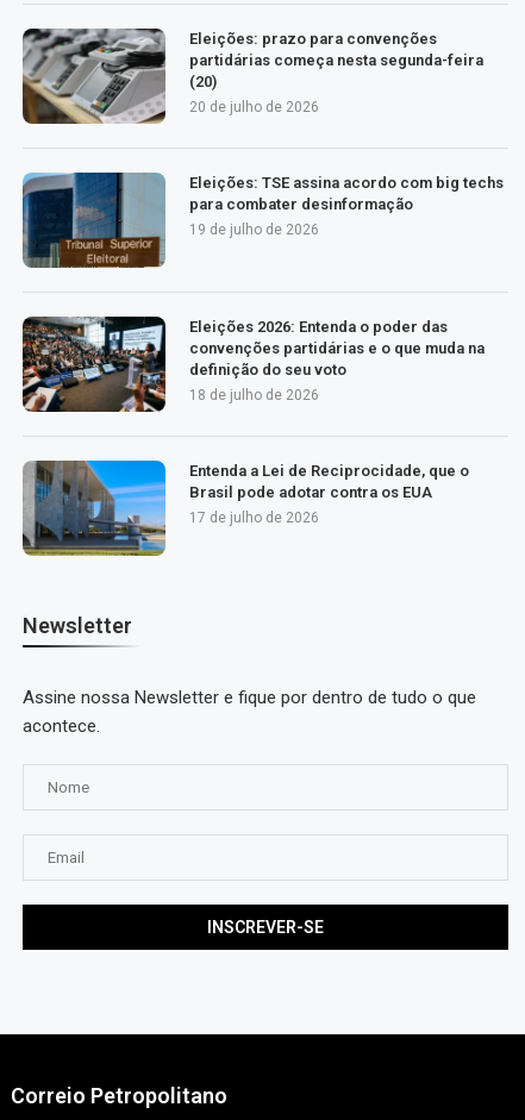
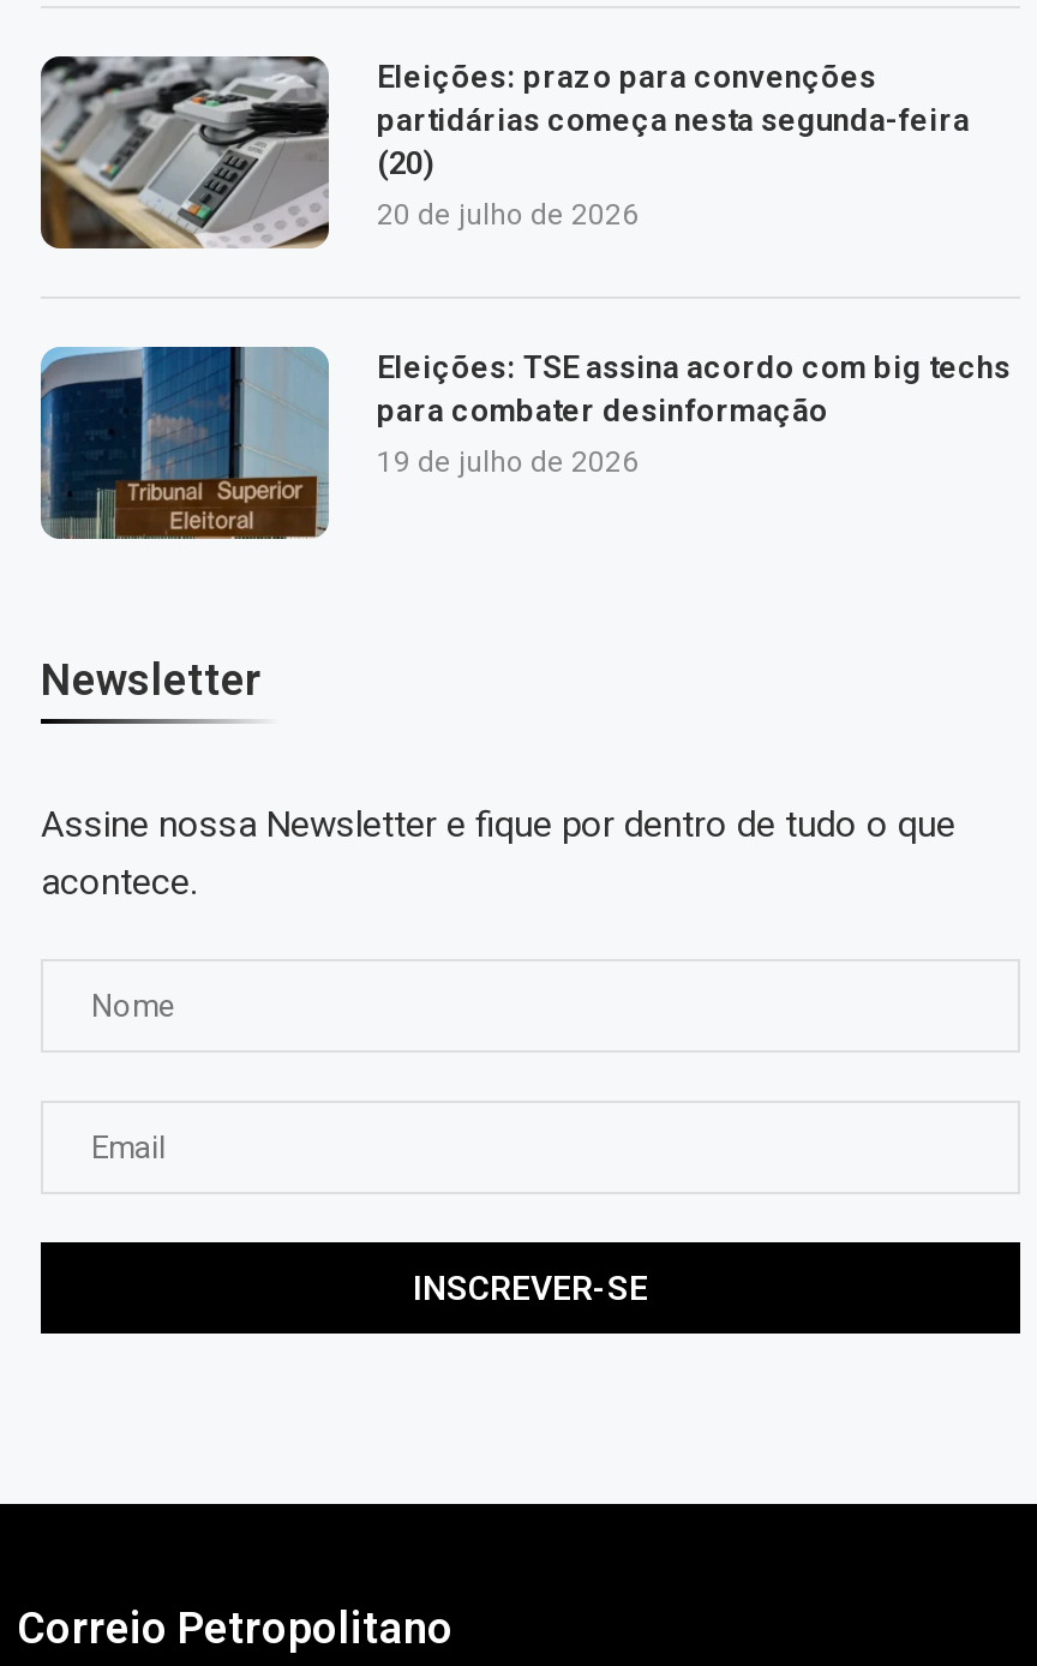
- [image]
- Eleições 2026: Entenda o poder das
- convenções partidárias e o que muda na
- definição do seu voto
- 18 de julho de 2026

- [image]
- Entenda a Lei de Reciprocidade, que o
- Brasil pode adotar contra os EUA
- 17 de julho de 2026
